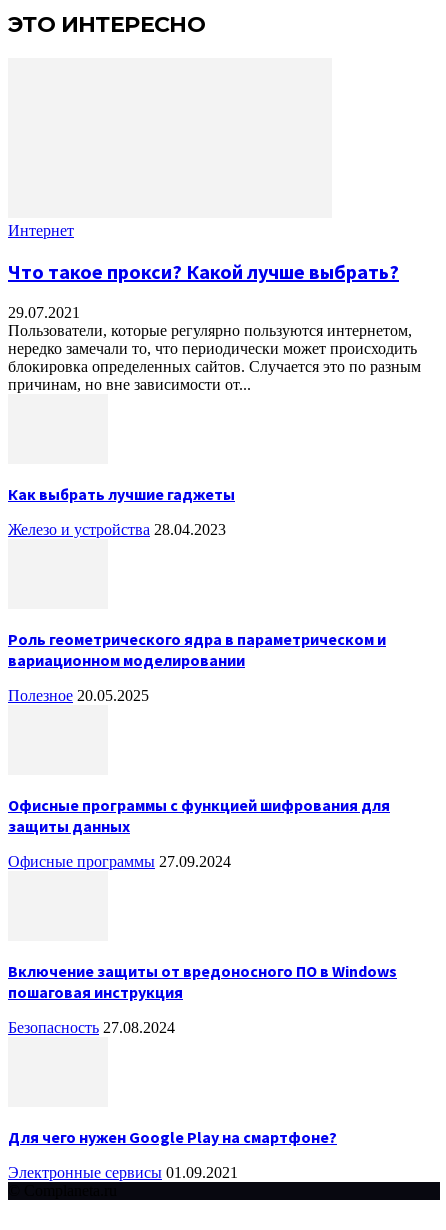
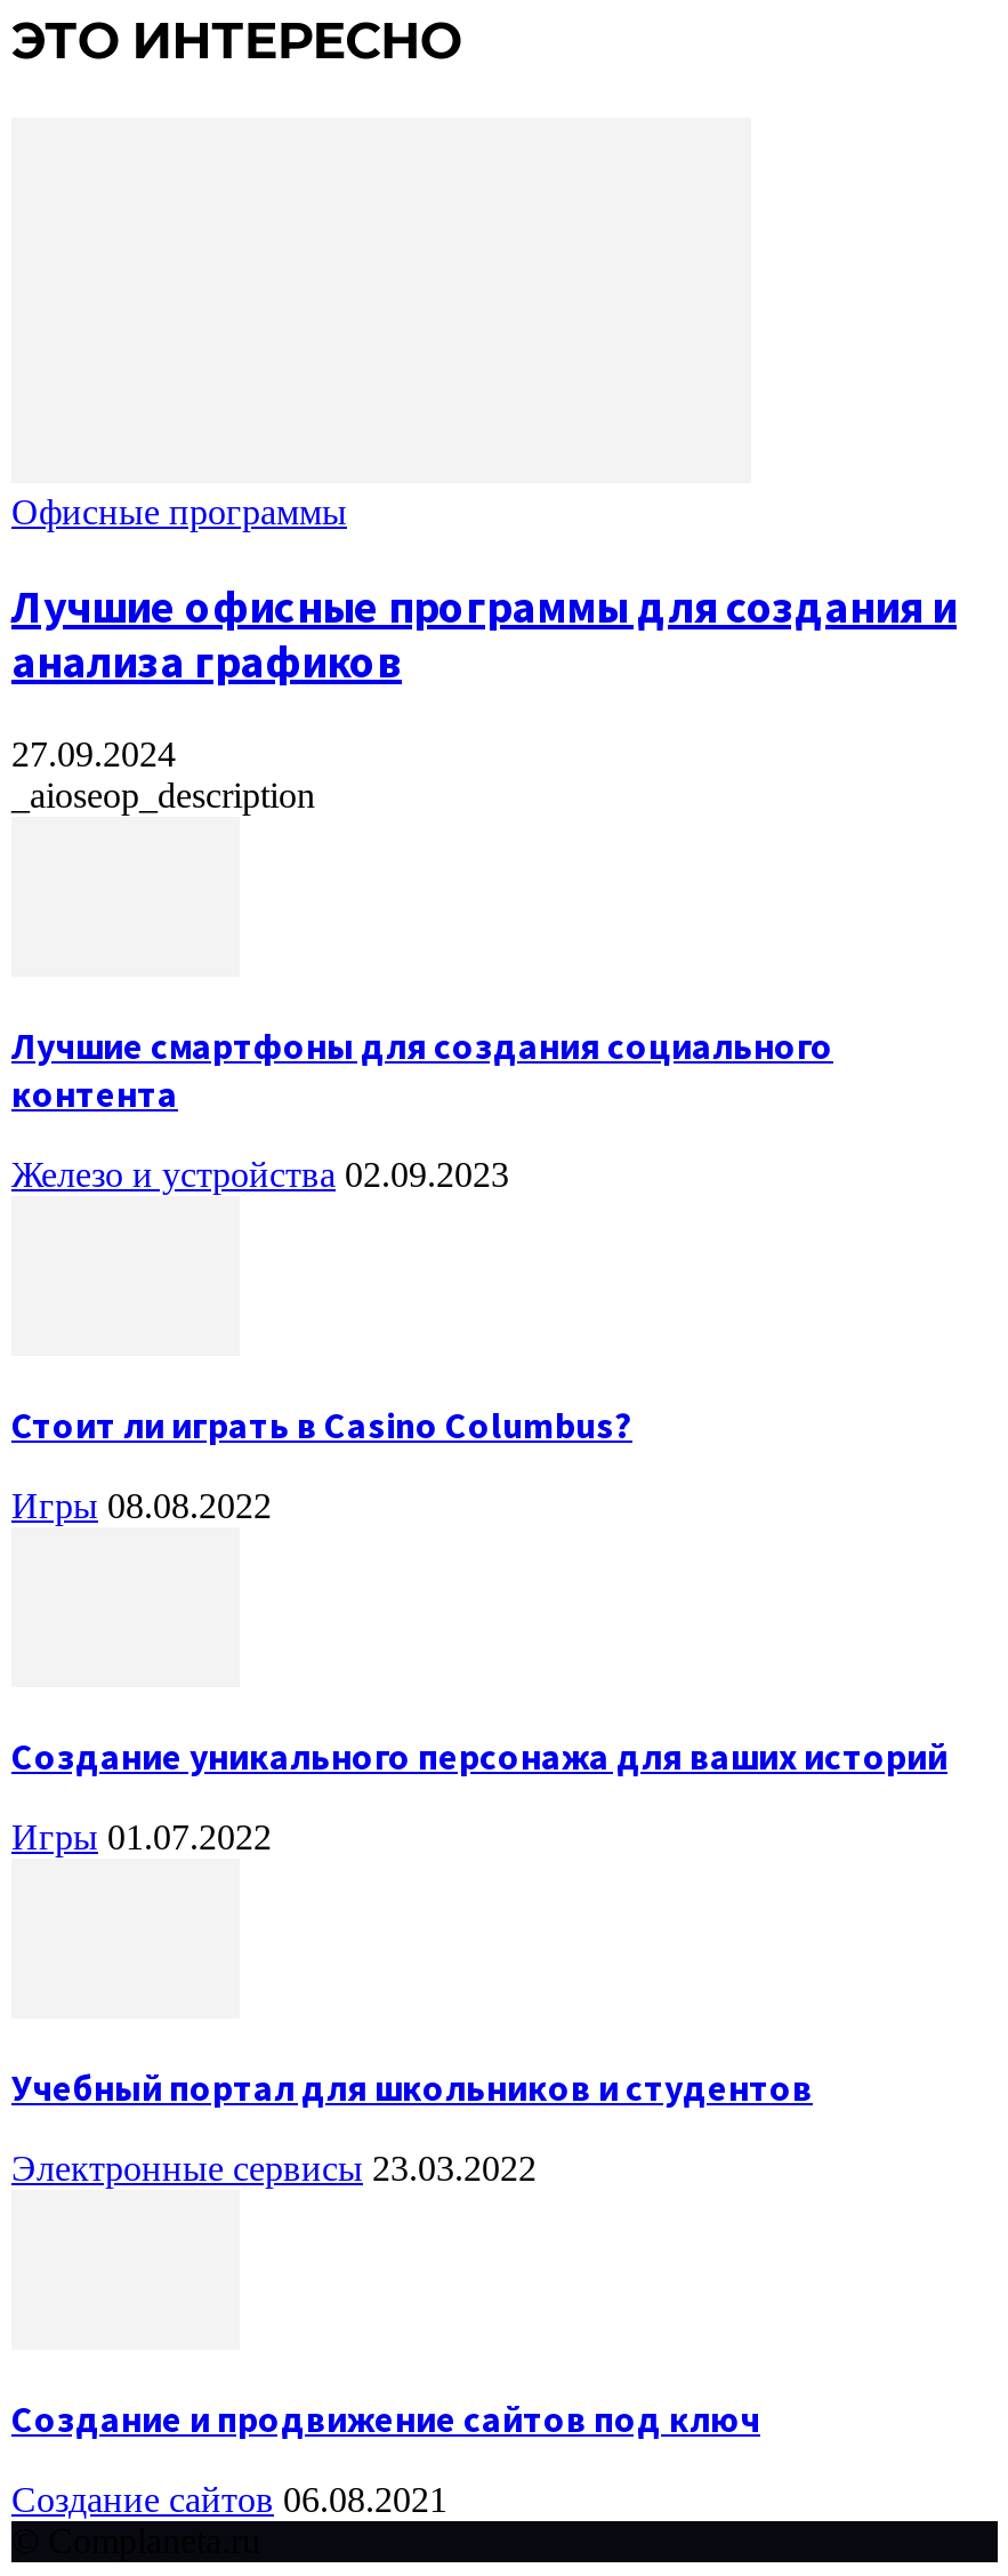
- Интернет
+ Офисные программы

- Что такое прокси? Какой лучше выбрать?
+ Лучшие офисные программы для создания и
+ анализа графиков

- 29.07.2021
- Пользователи, которые регулярно пользуются интернетом,
- нередко замечали то, что периодически может происходить
- блокировка определенных сайтов. Случается это по разным
- причинам, но вне зависимости от...
+ 27.09.2024
+ _aioseop_description

- Как выбрать лучшие гаджеты
+ Лучшие смартфоны для создания социального
+ контента

- Железо и устройства 28.04.2023
+ Железо и устройства 02.09.2023

- Роль геометрического ядра в параметрическом и
- вариационном моделировании
+ Стоит ли играть в Casino Columbus?

- Полезное 20.05.2025
+ Игры 08.08.2022

- Офисные программы с функцией шифрования для
- защиты данных
+ Создание уникального персонажа для ваших историй

- Офисные программы 27.09.2024
+ Игры 01.07.2022

- Включение защиты от вредоносного ПО в Windows
- пошаговая инструкция
+ Учебный портал для школьников и студентов

- Безопасность 27.08.2024
+ Электронные сервисы 23.03.2022

- Для чего нужен Google Play на смартфоне?
+ Создание и продвижение сайтов под ключ

- Электронные сервисы 01.09.2021
+ Создание сайтов 06.08.2021
